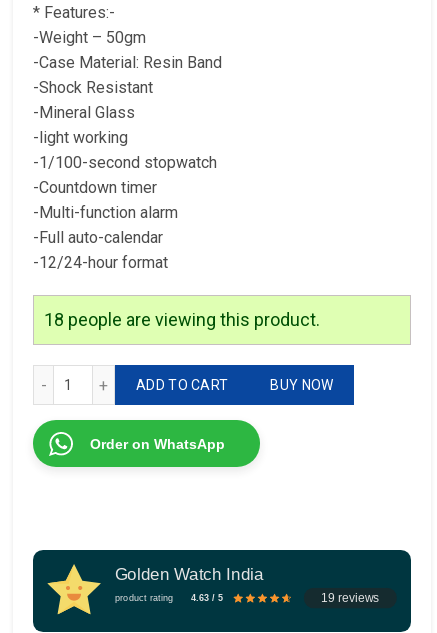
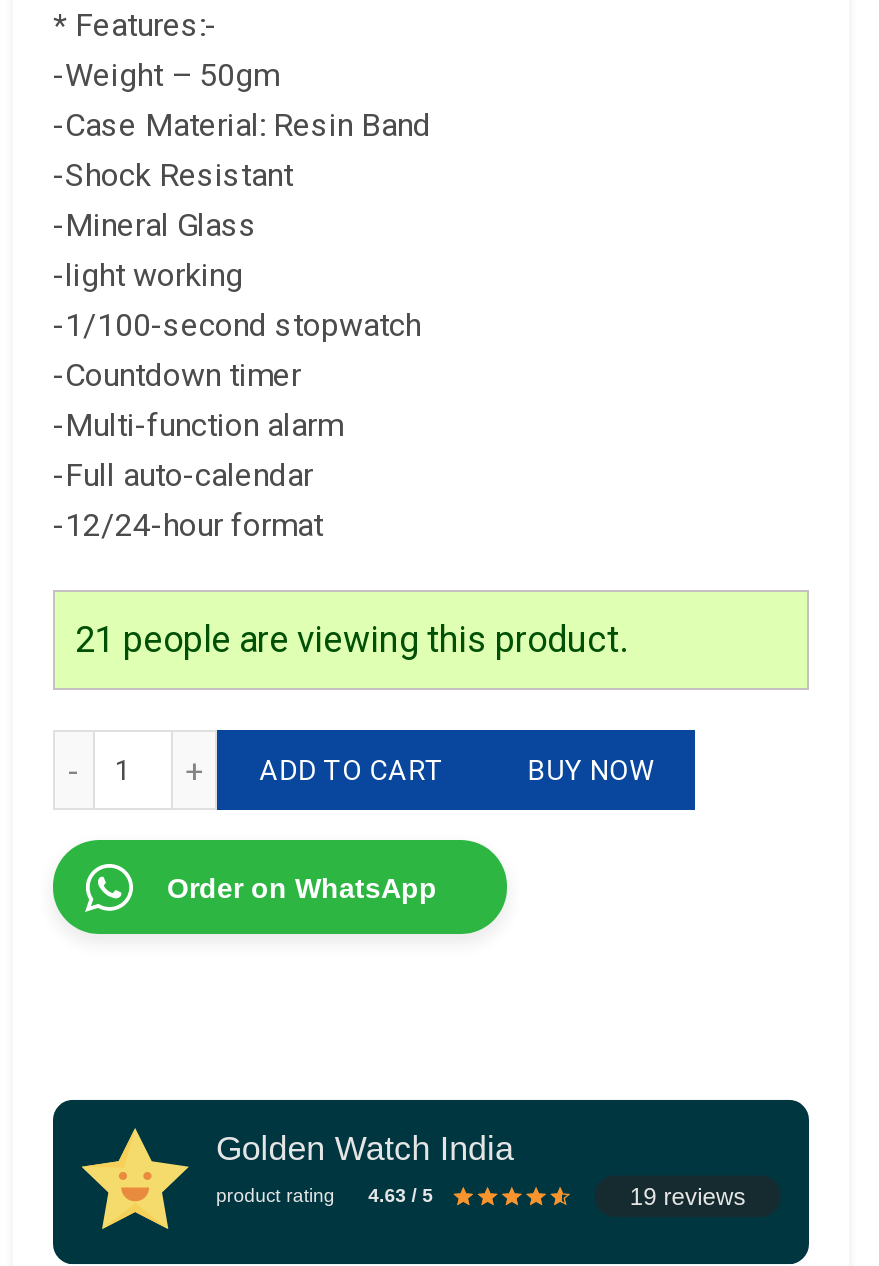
- 18 people are viewing this product.
+ 21 people are viewing this product.
